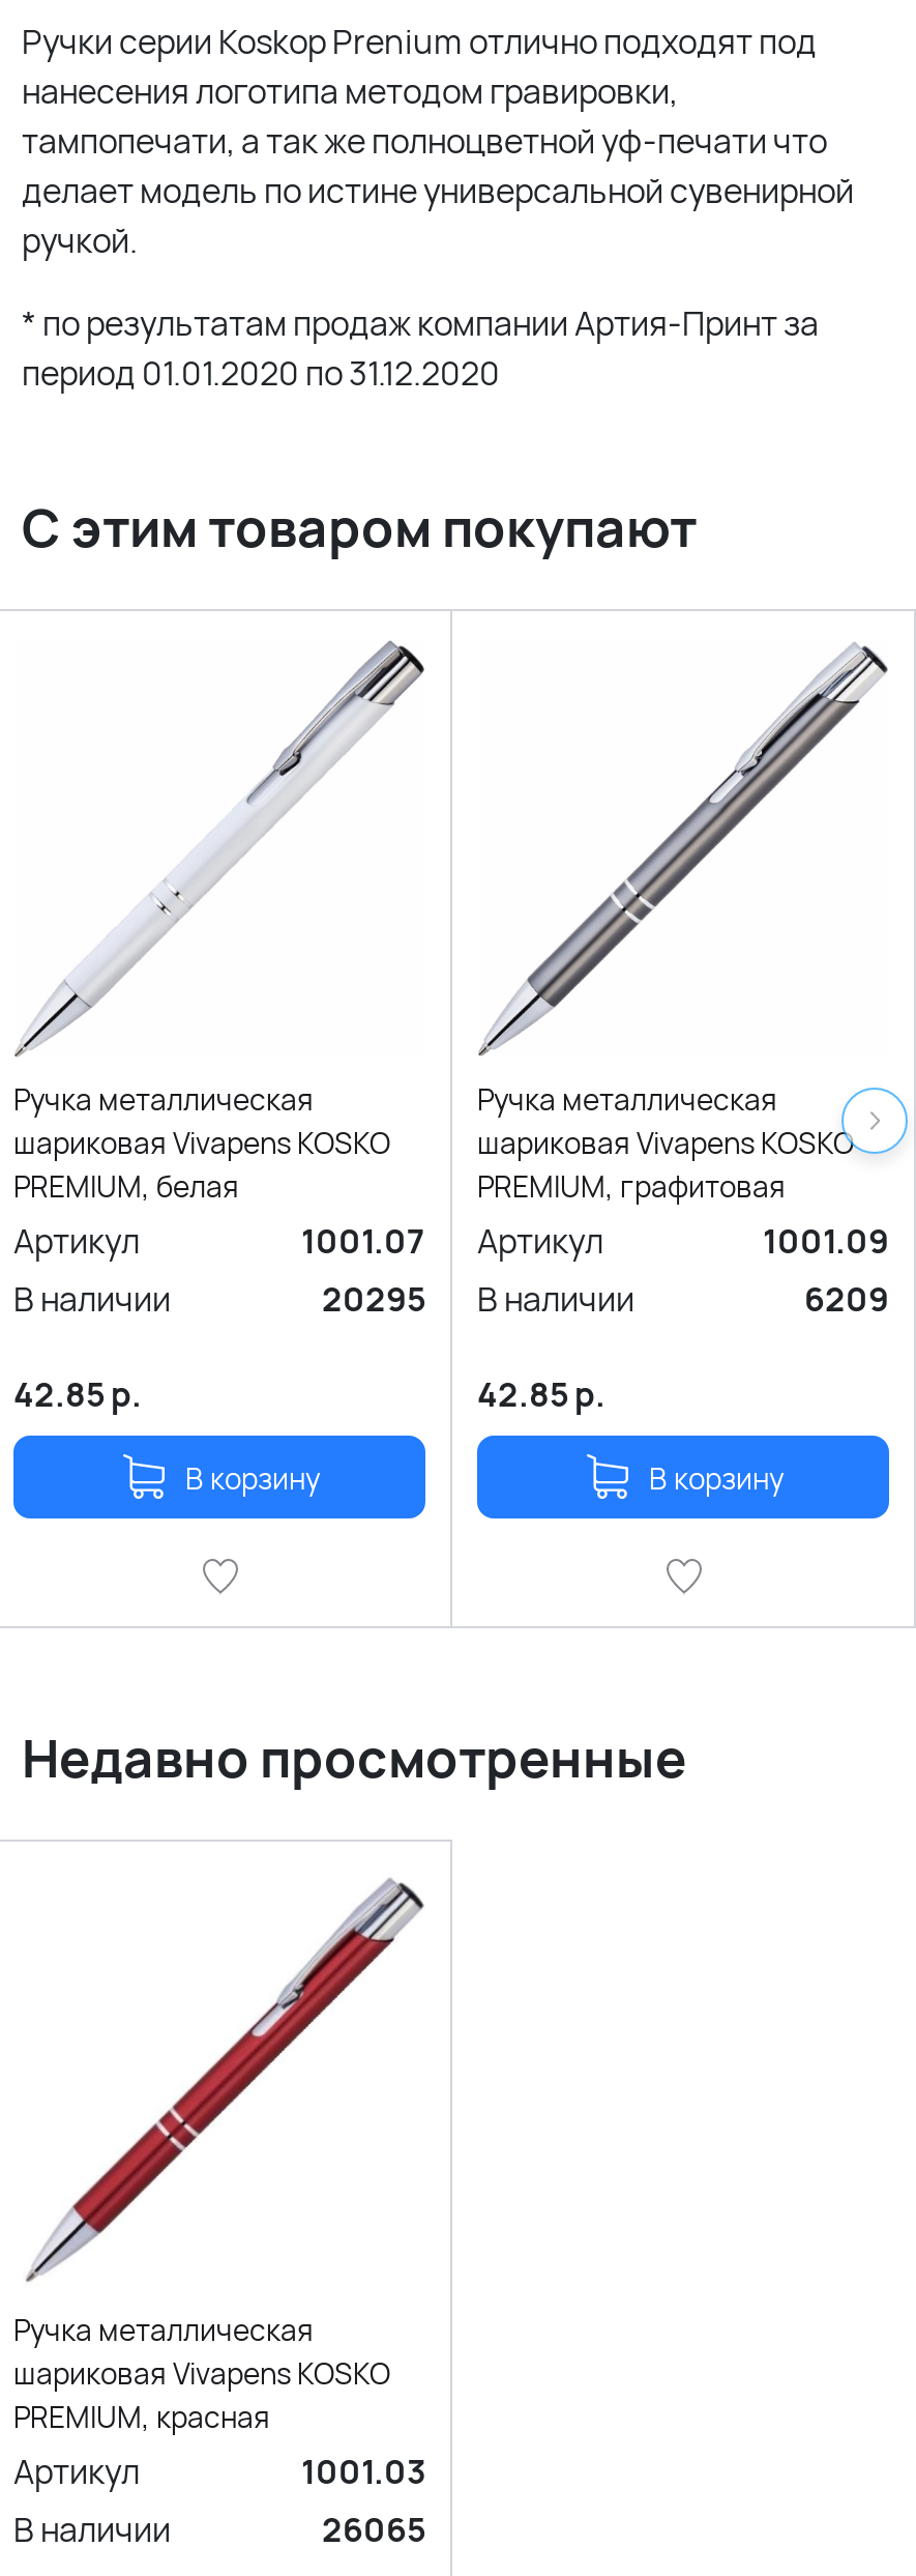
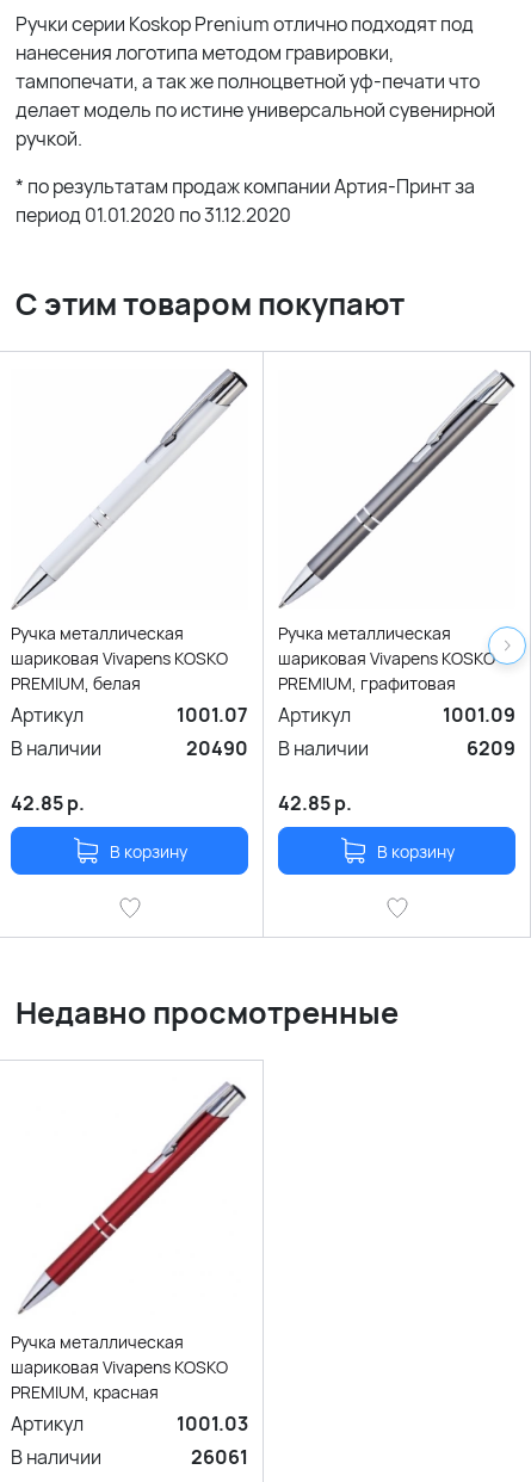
- 20295 В наличии
+ 20490 В наличии

- 26065
+ 26061
